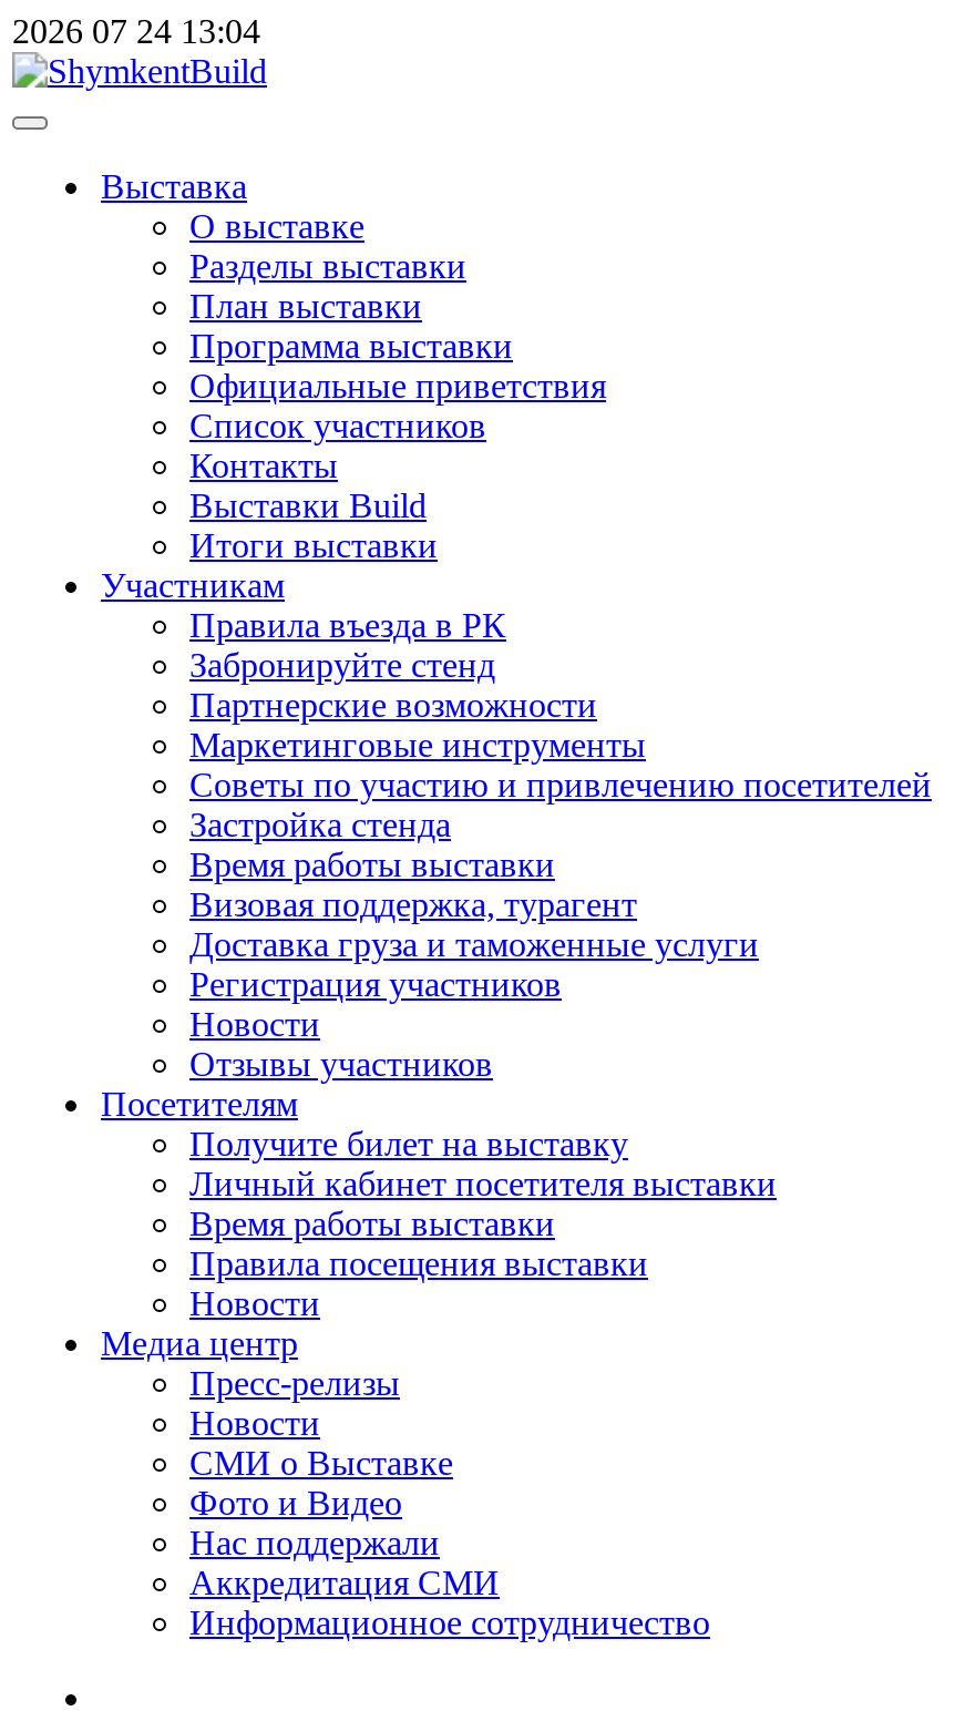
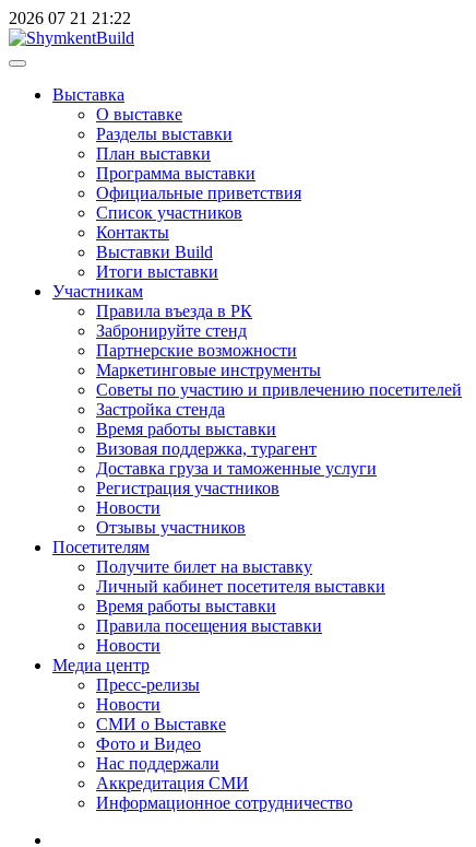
- 2026 07 24 13:04
+ 2026 07 21 21:22
